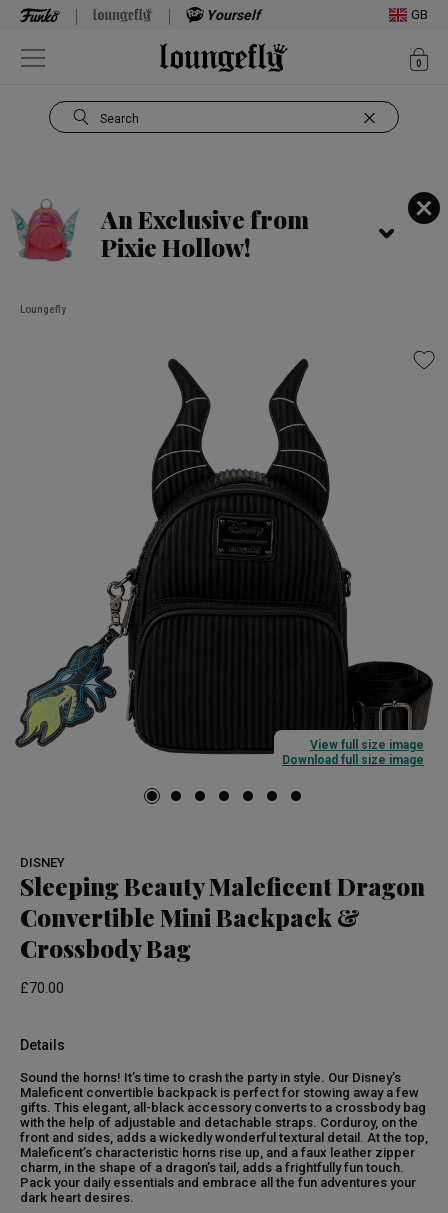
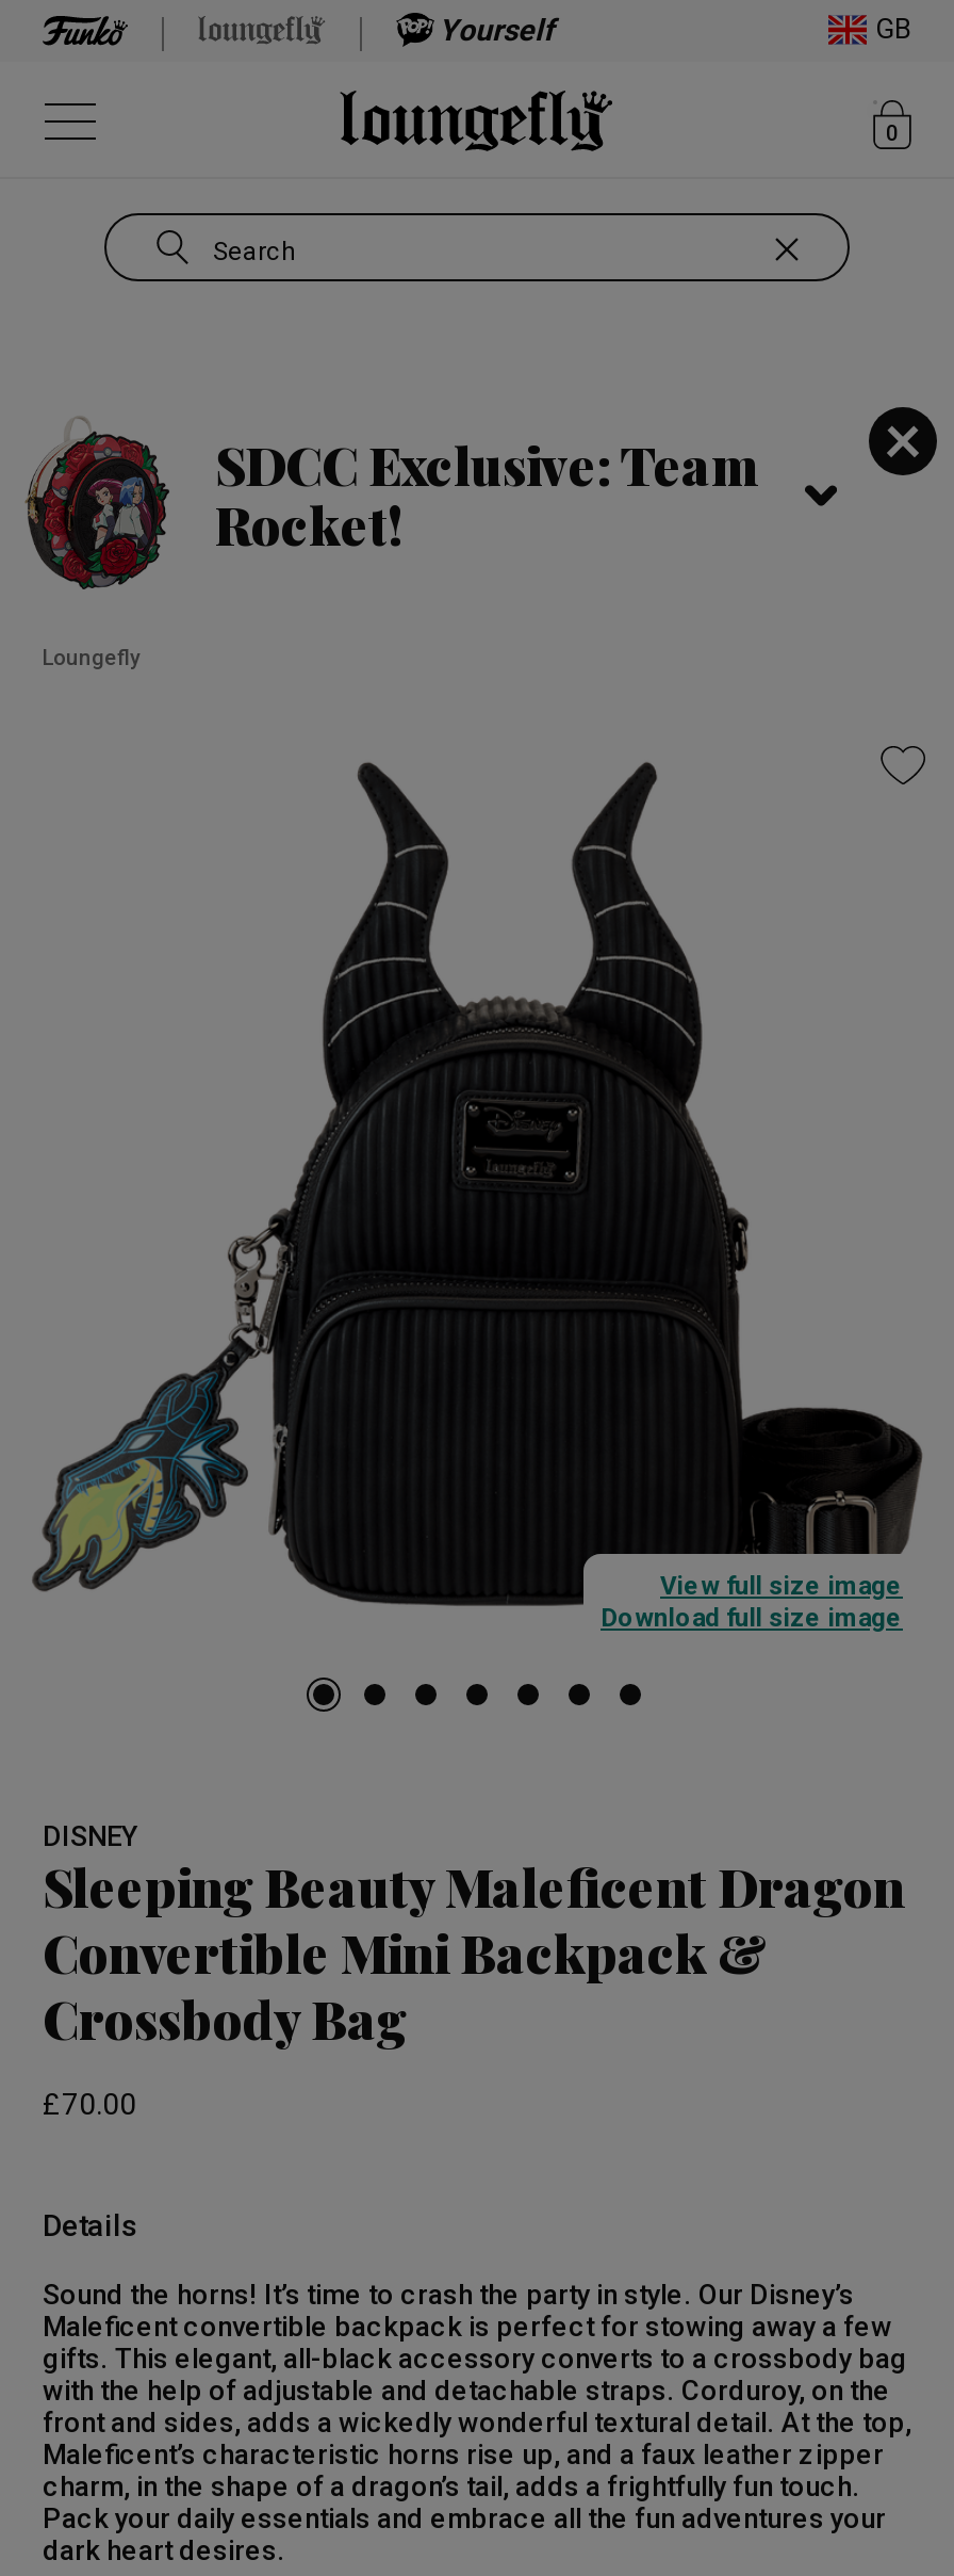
- [image]
- An Exclusive from
- Pixie Hollow!
+ [image]
+ SDCC Exclusive: Team
+ Rocket!
